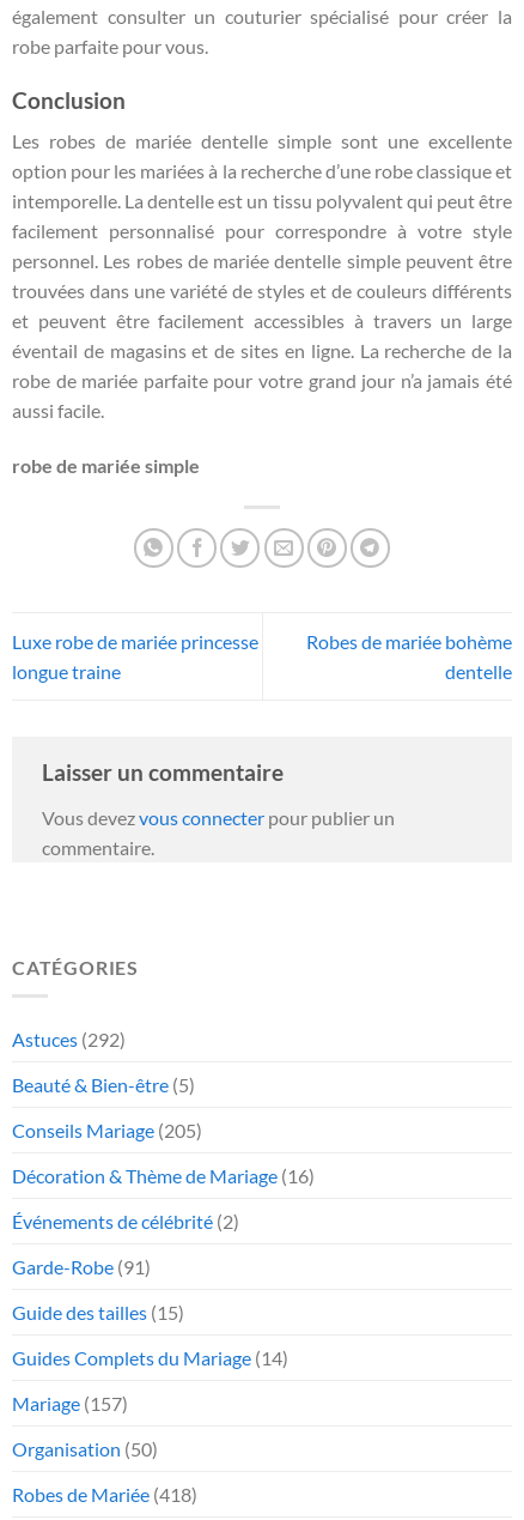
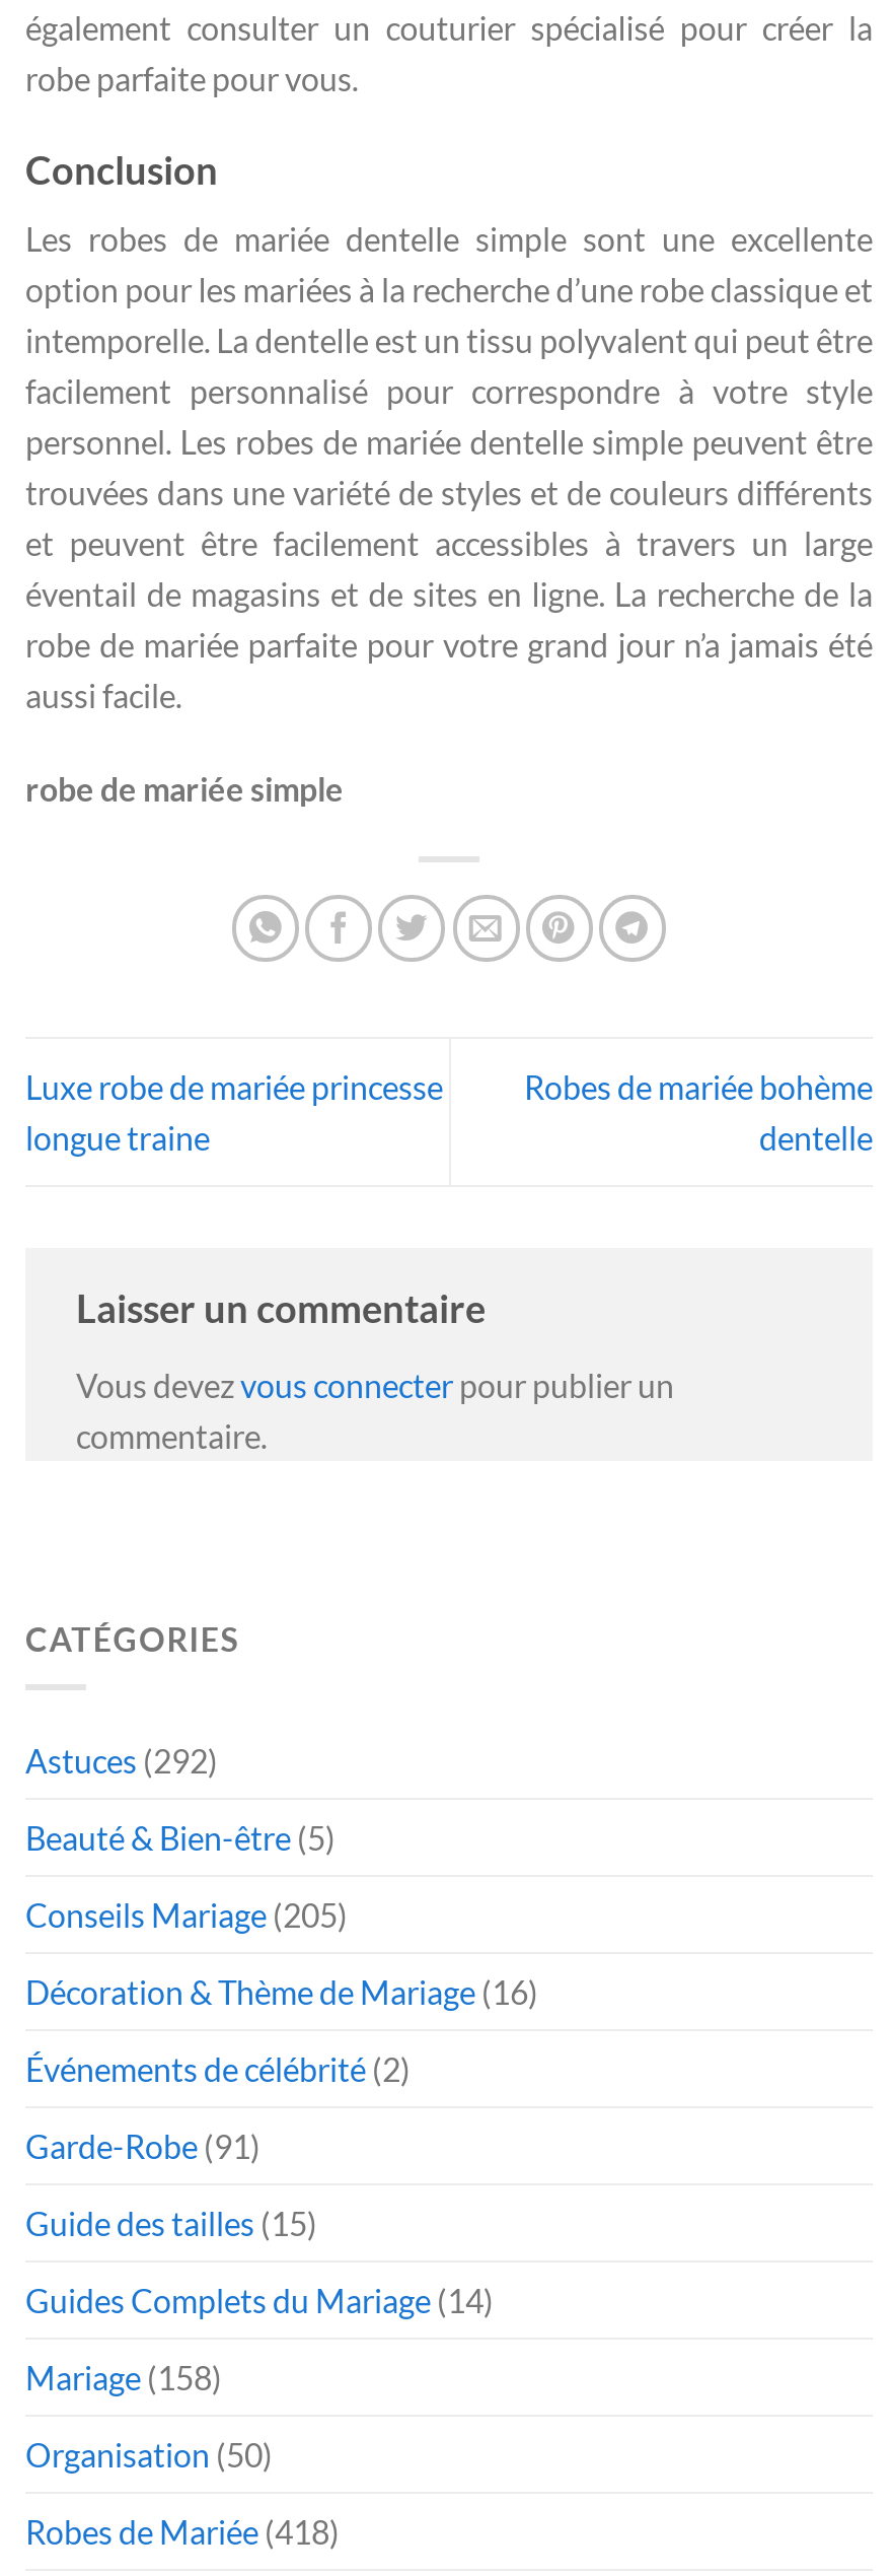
- Mariage (157)
+ Mariage (158)
